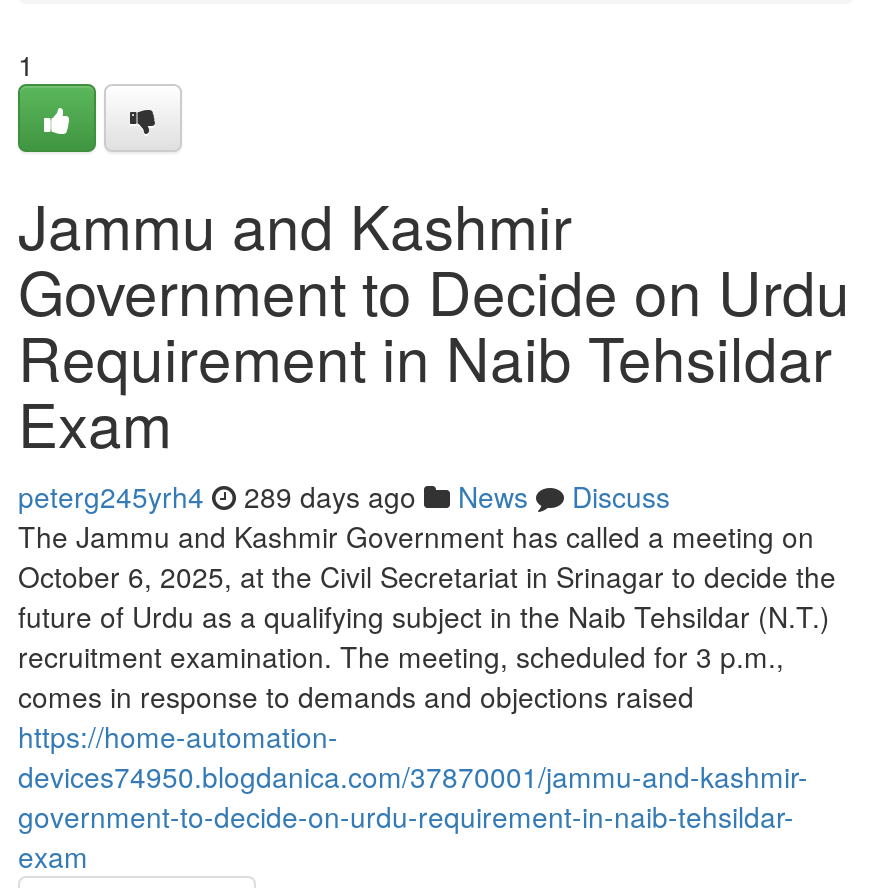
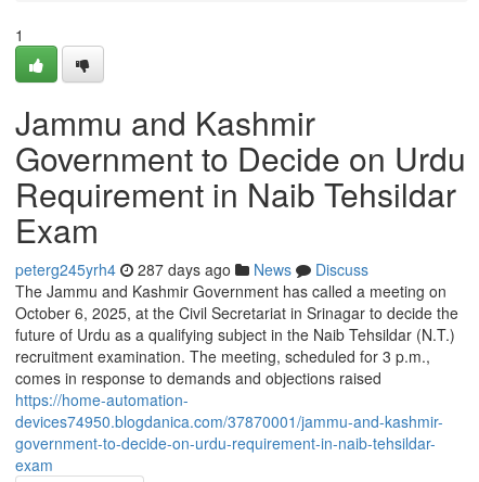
- peterg245yrh4 289 days ago News Discuss
+ peterg245yrh4 287 days ago News Discuss
